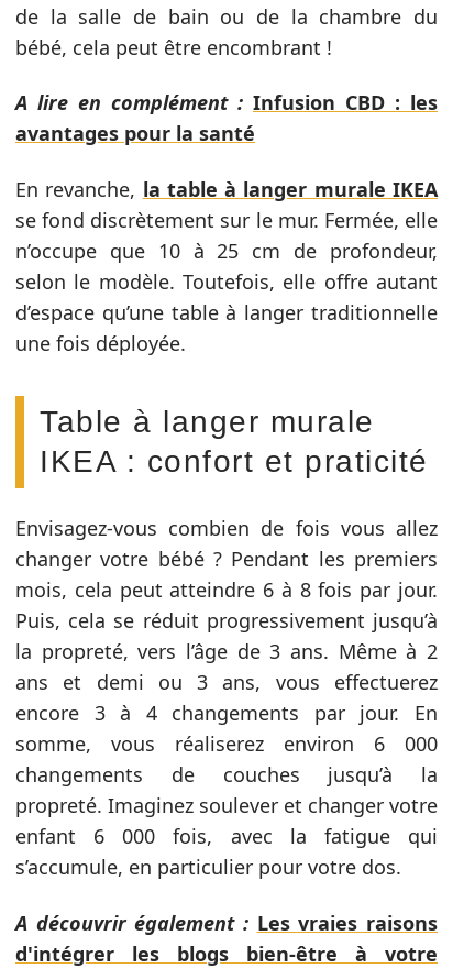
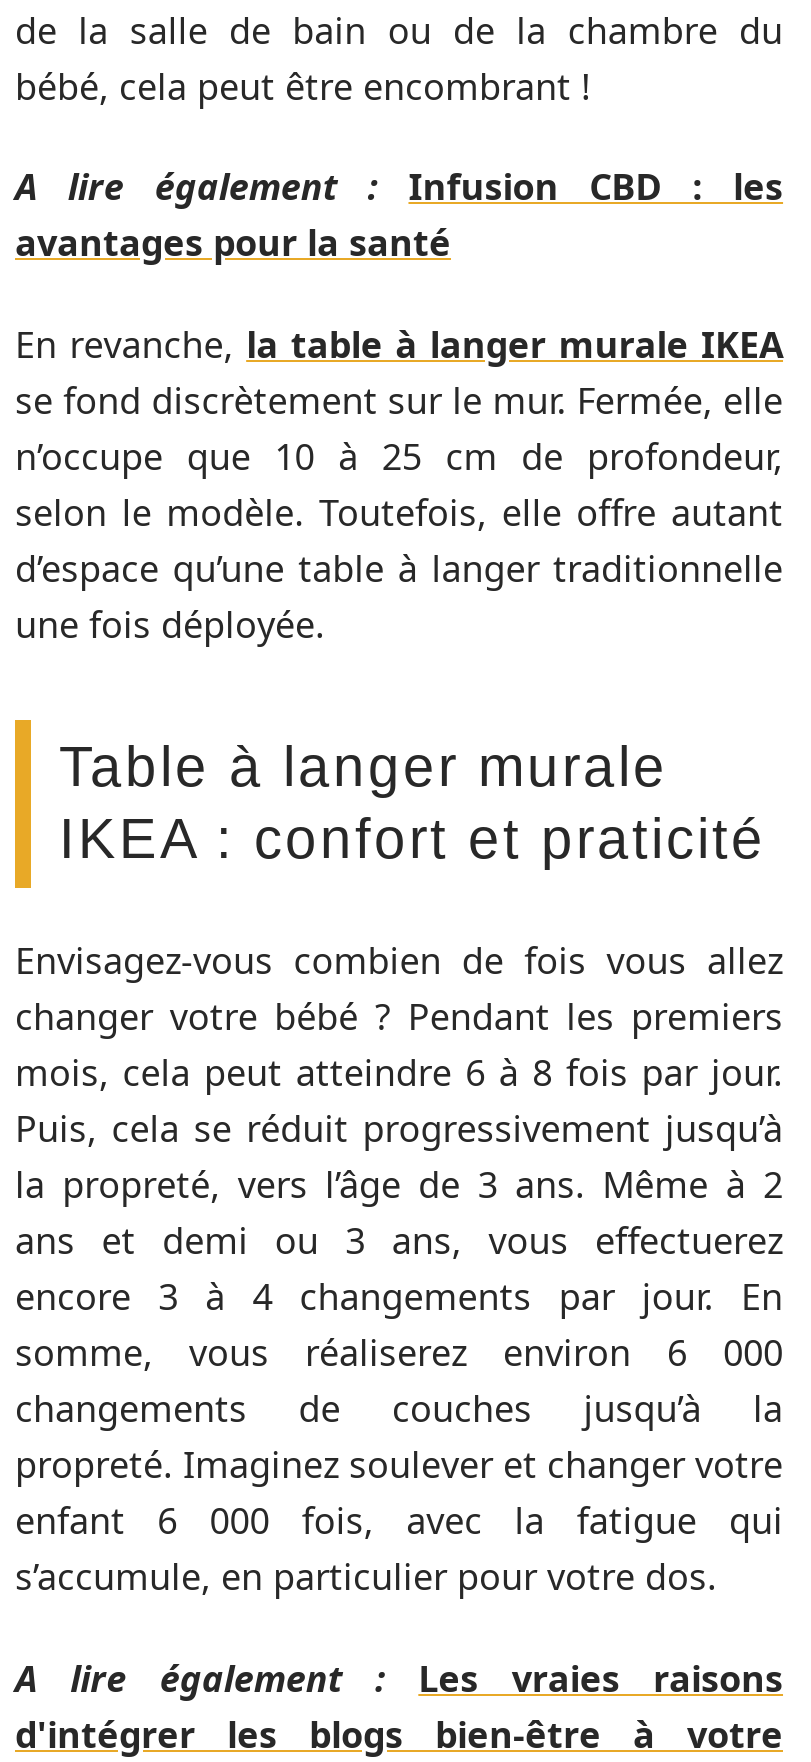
- A lire en complément : Infusion CBD : les
+ A lire également :
+ Infusion CBD : les

- A découvrir également : Les vraies raisons
+ A lire également :
+ Les vraies raisons
